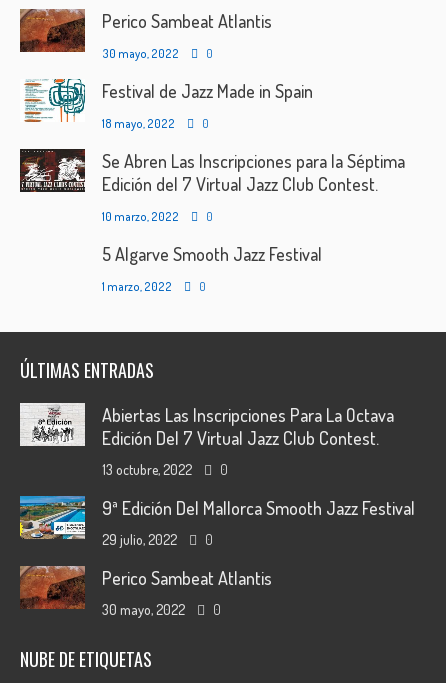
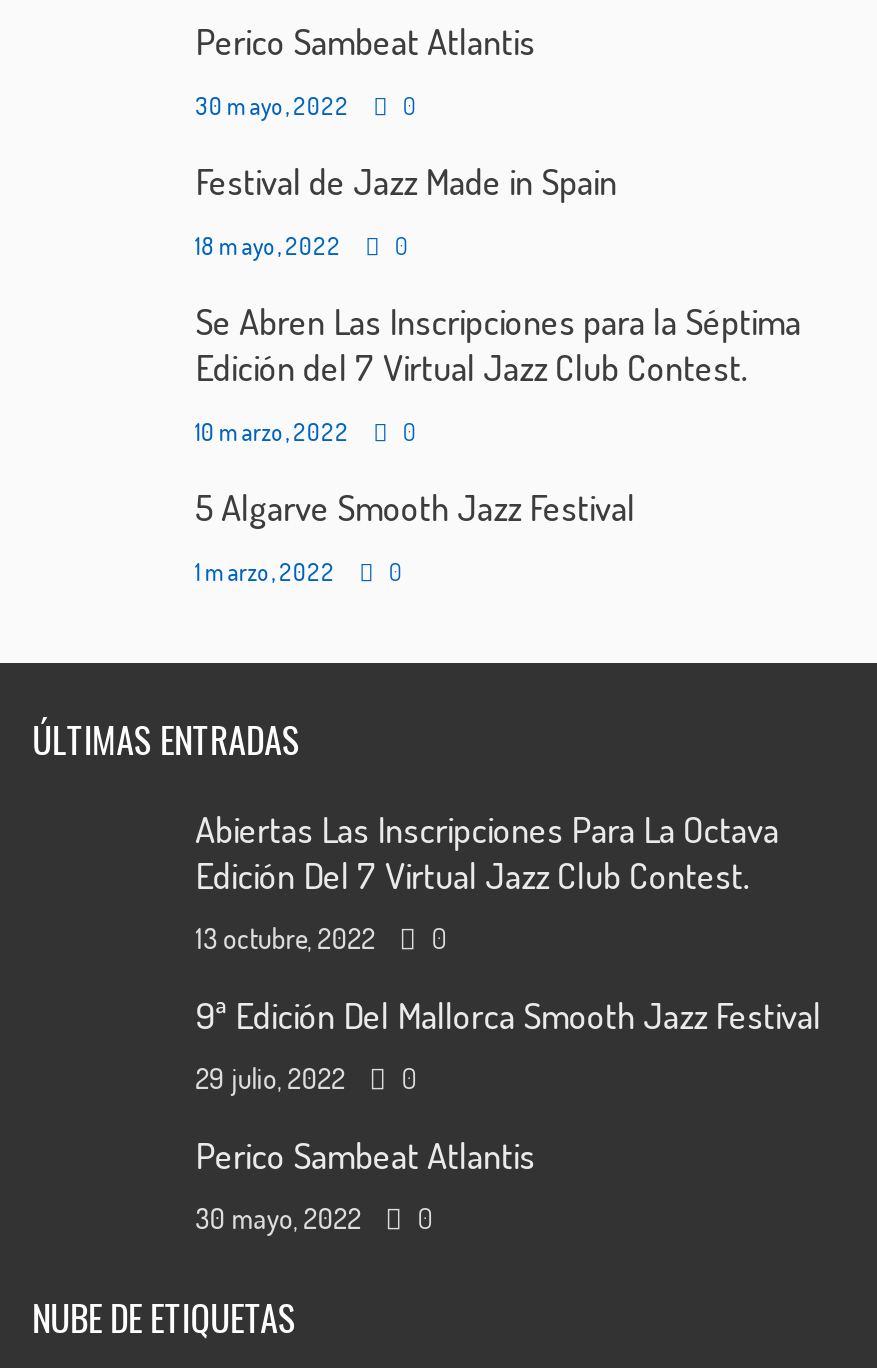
- [image]

- [image]

- [image]

- [image]

- [image]

- [image]
